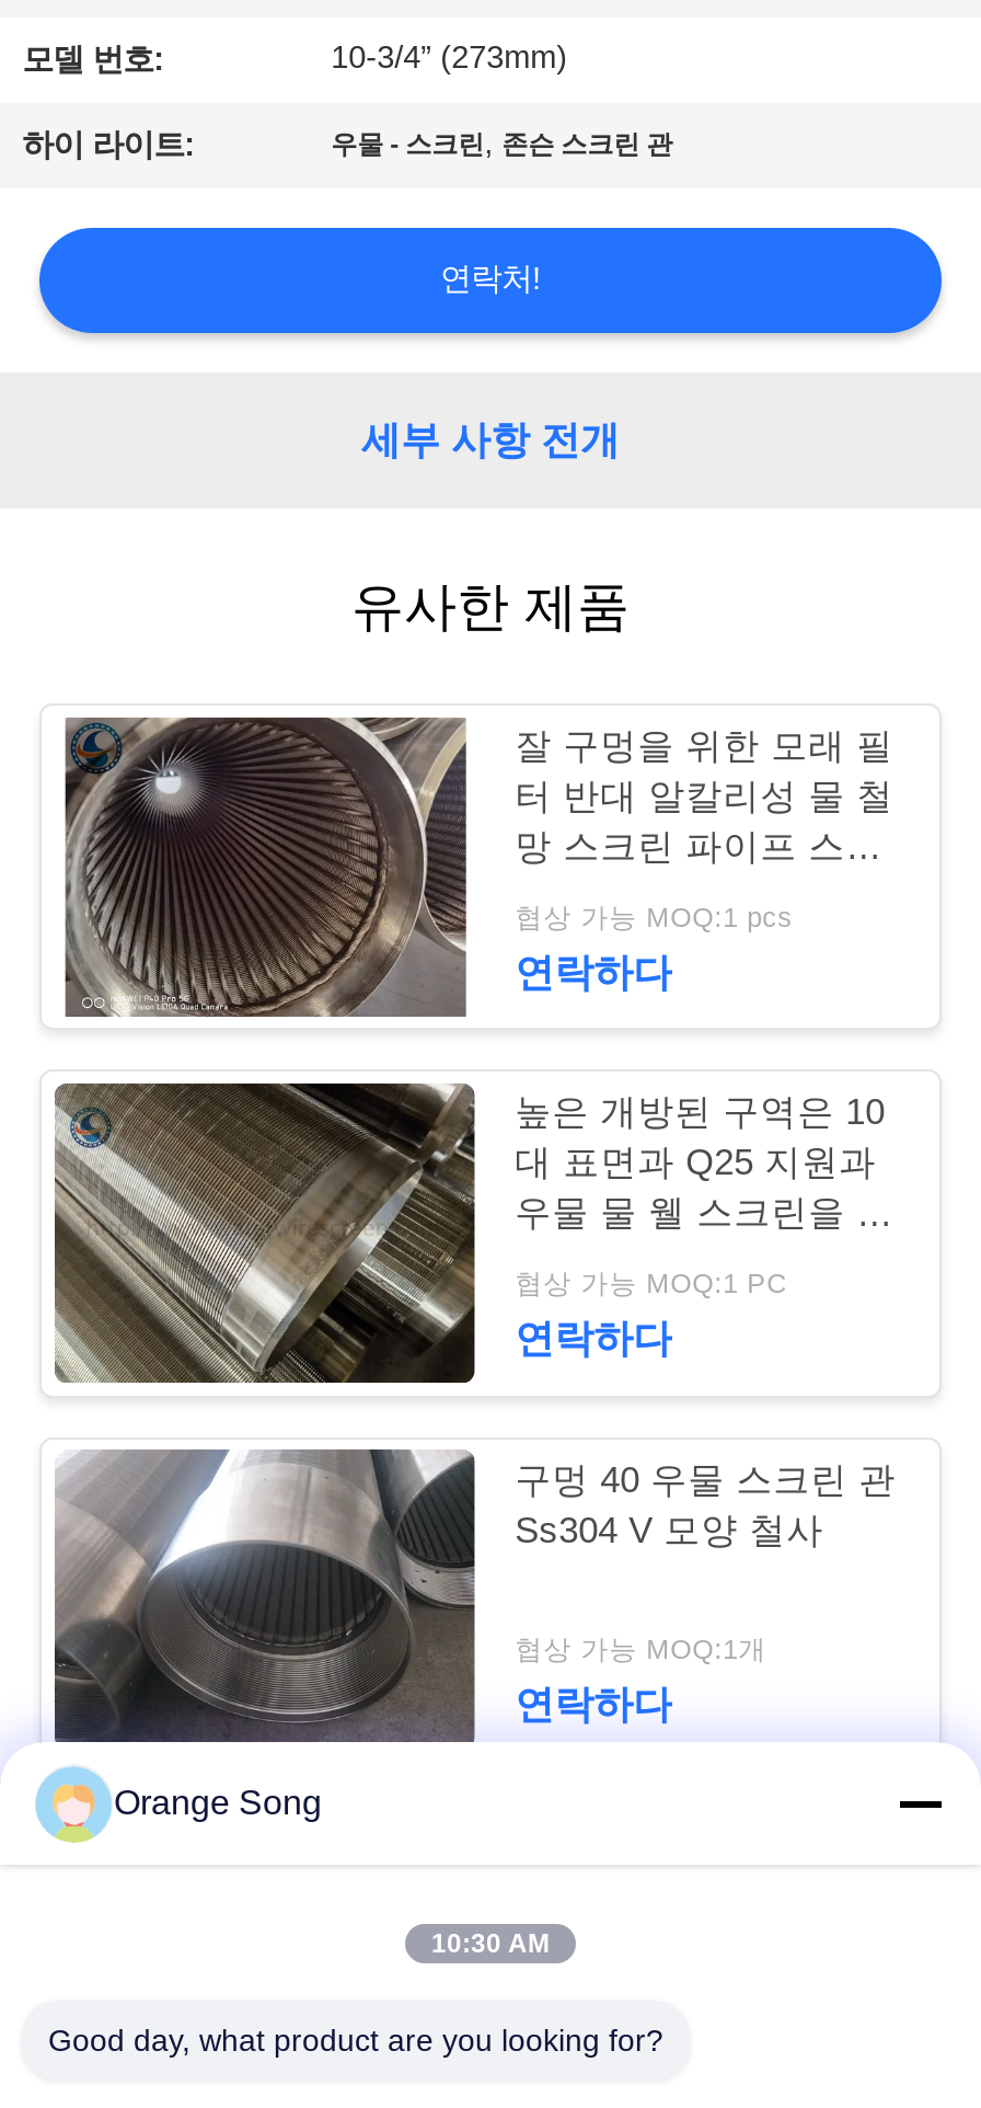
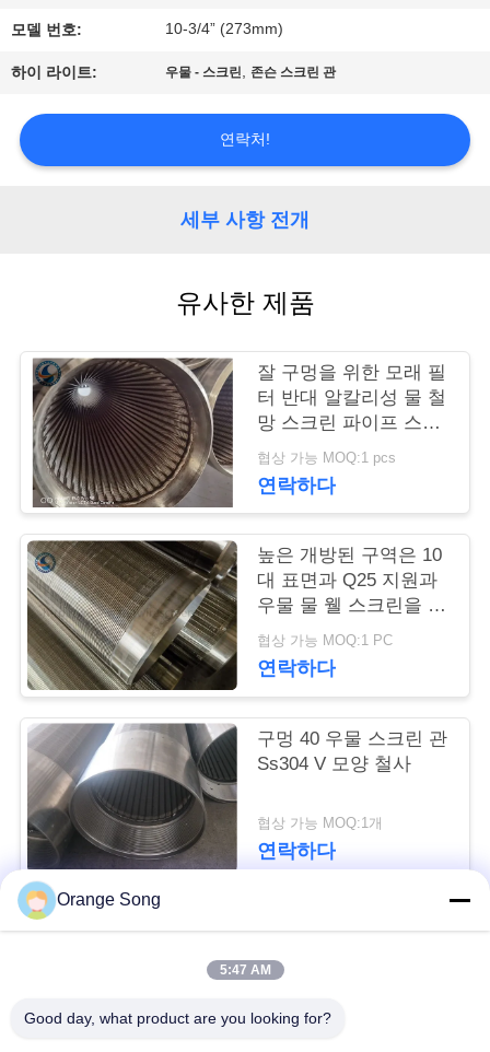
- 10:30 AM
+ 5:47 AM
